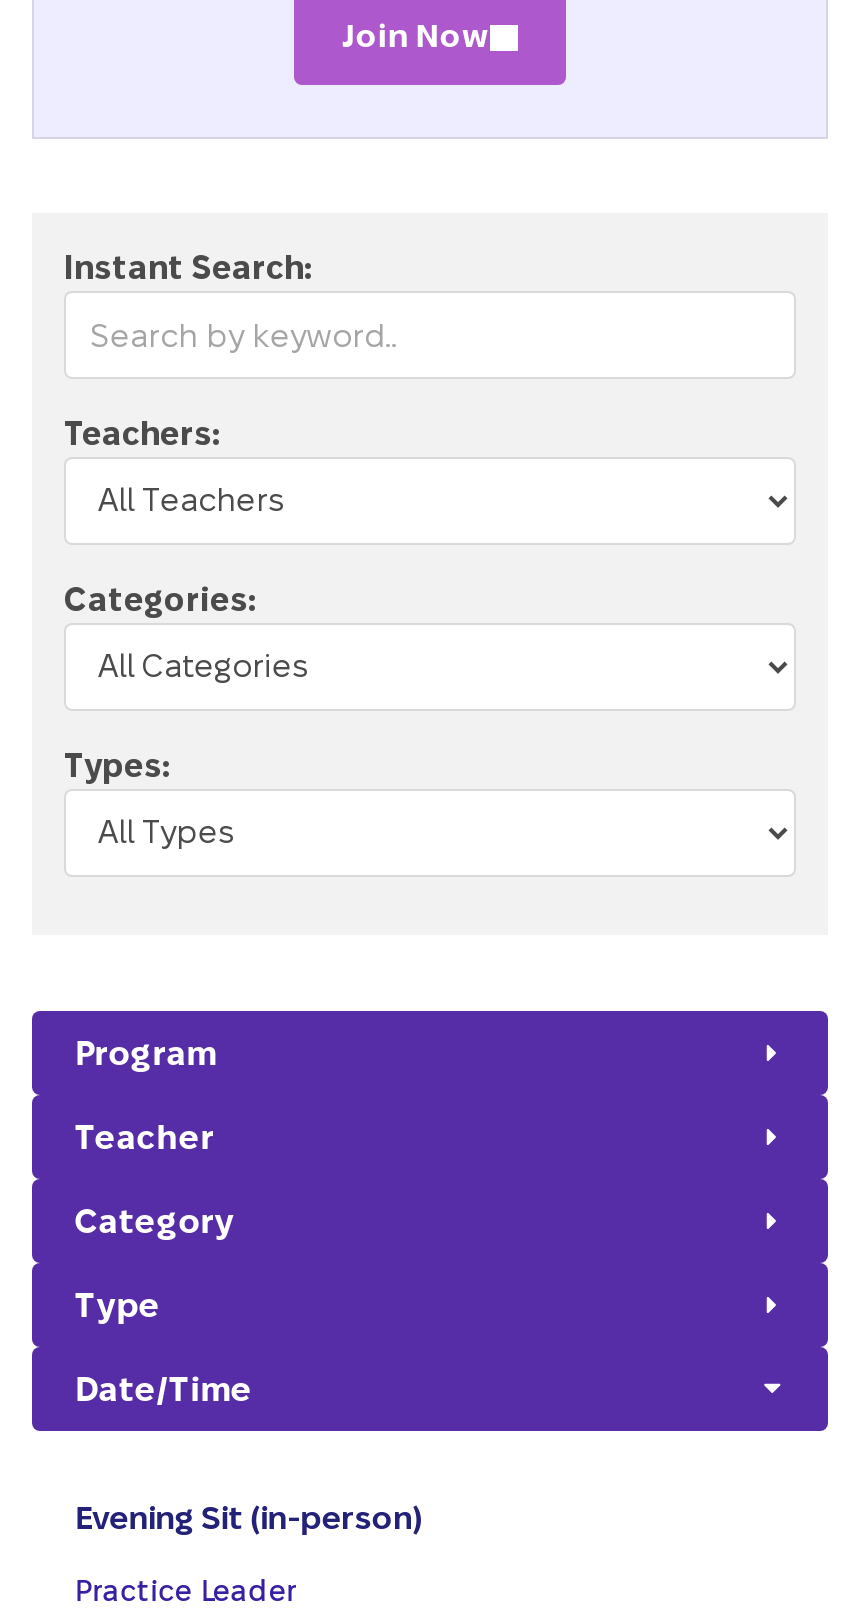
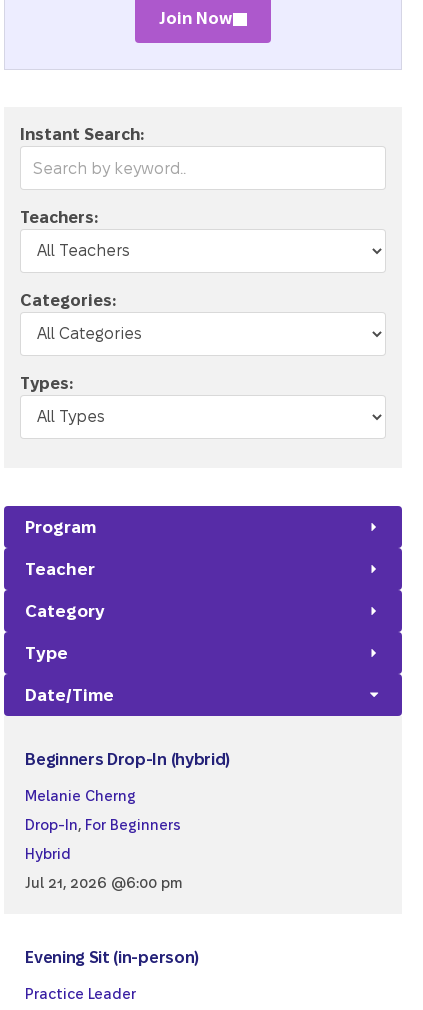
+ Beginners Drop-In (hybrid)
+ Melanie Cherng
+ Drop-In, For Beginners
+ Hybrid
+ Jul 21, 2026 @6:00 pm
